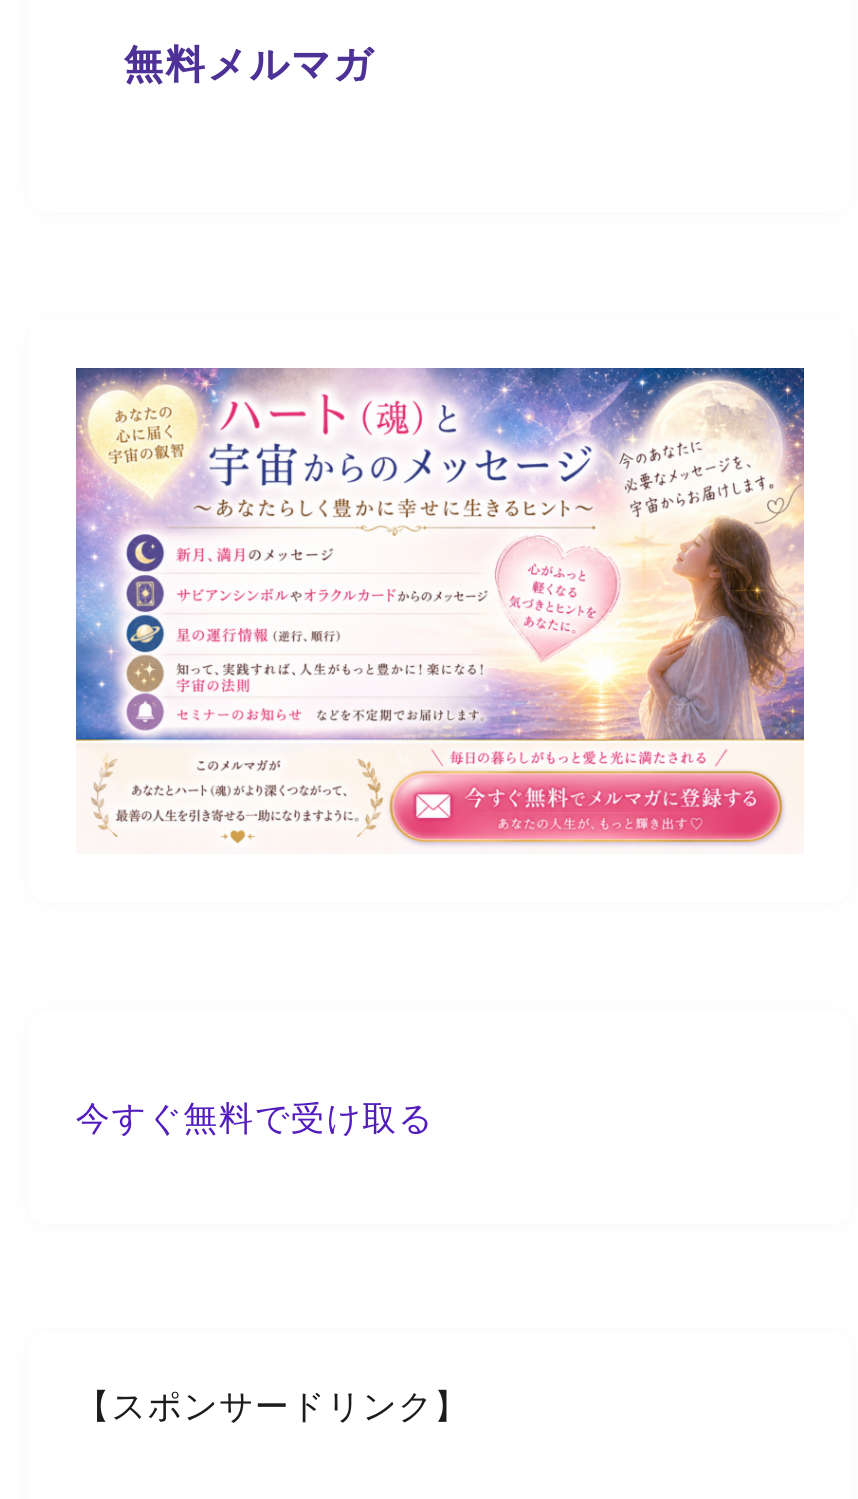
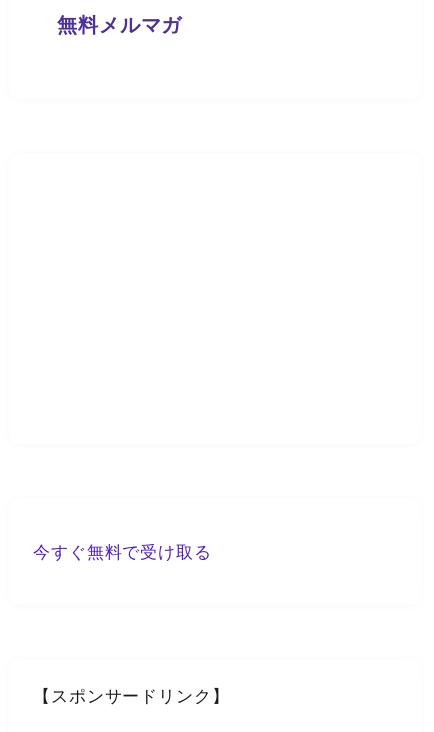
- [image]
